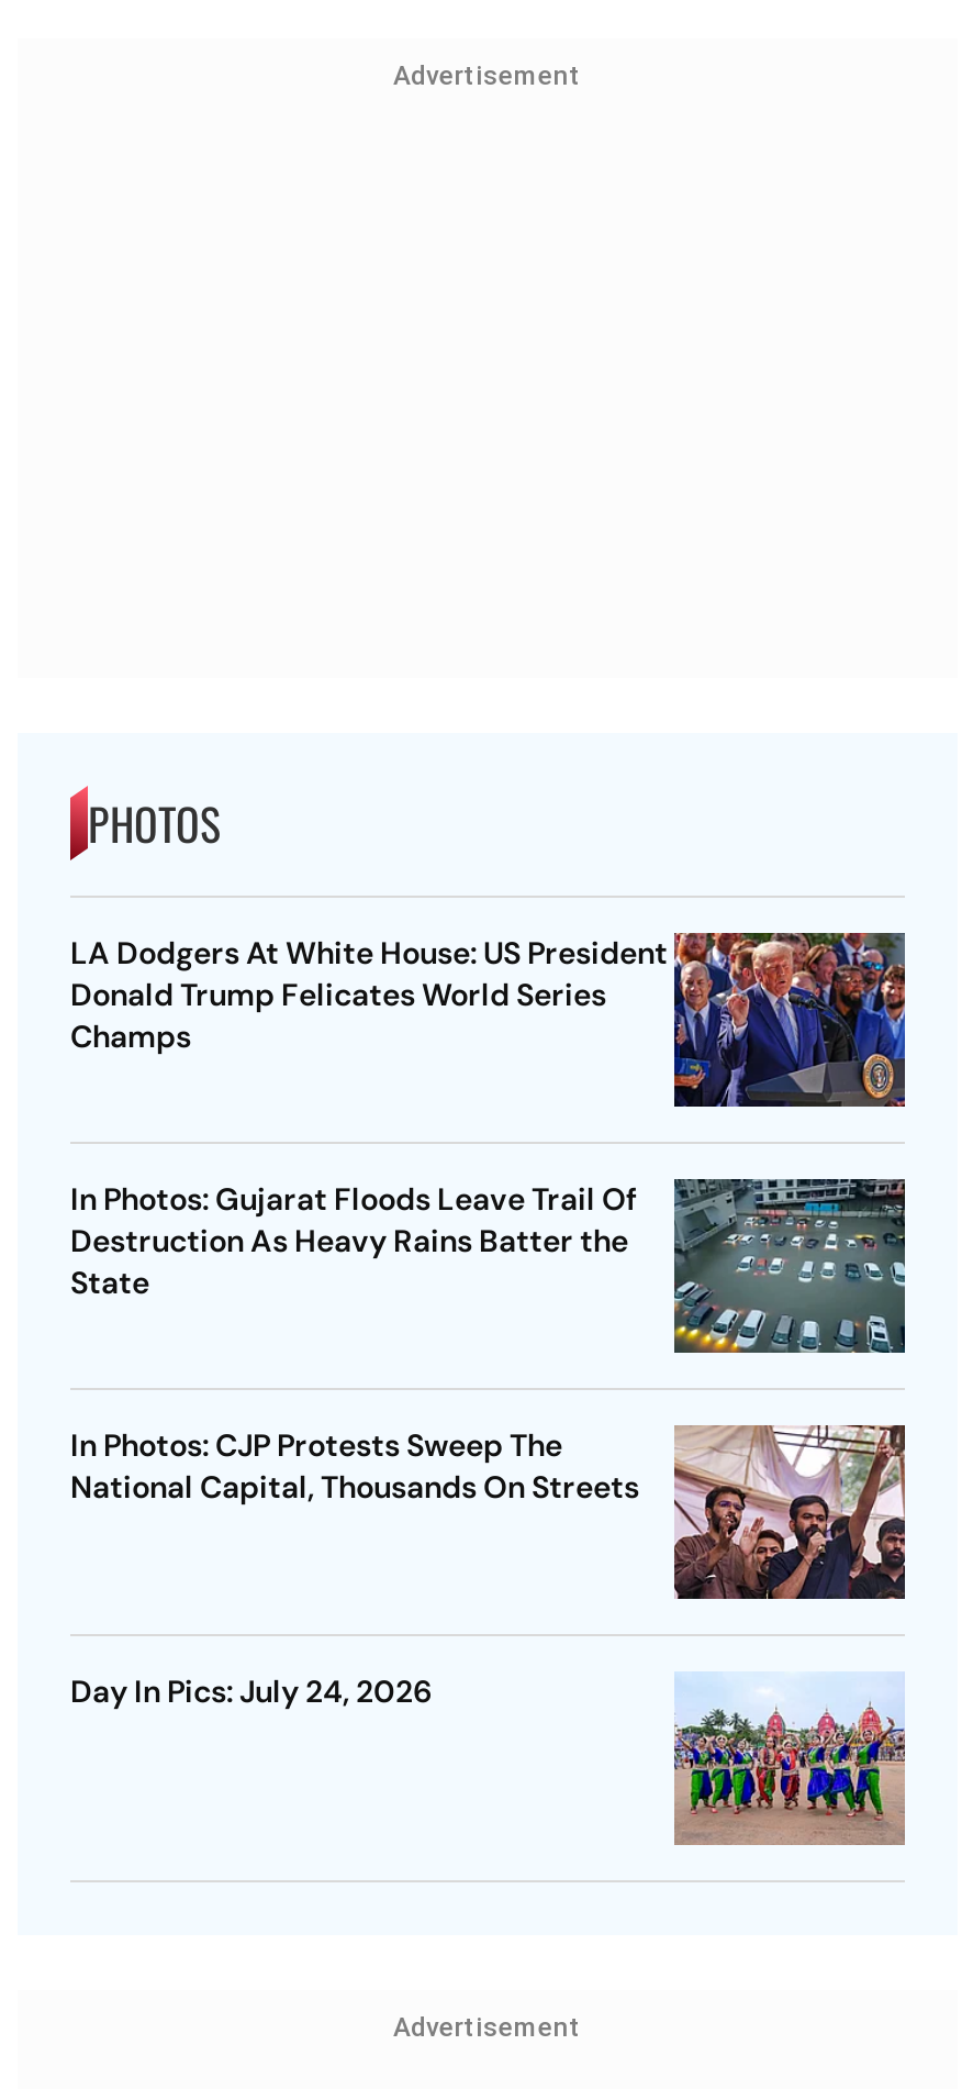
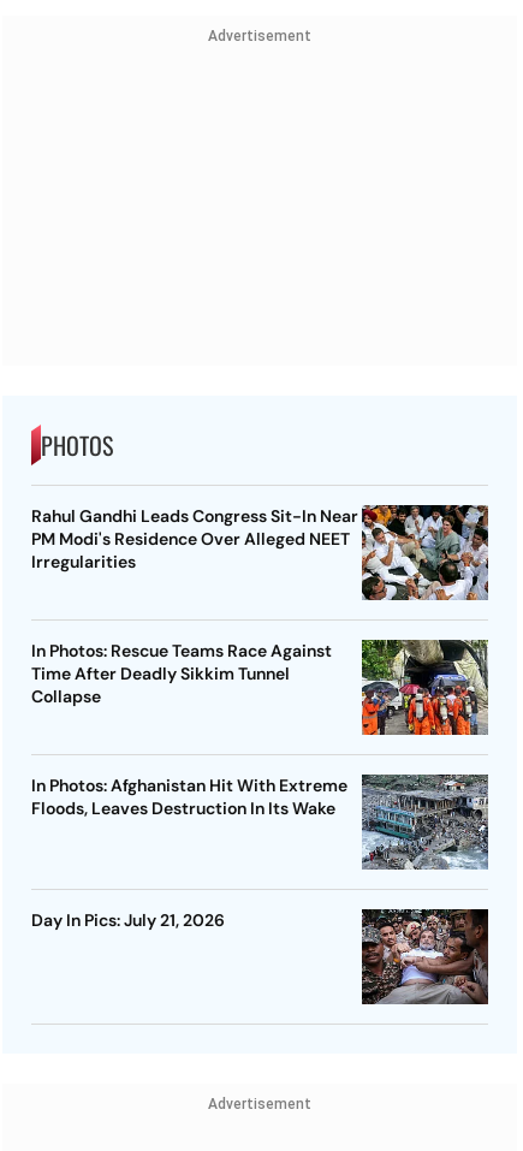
- [image]
- LA Dodgers At White House: US President
- Donald Trump Felicates World Series
- Champs
+ [image]
+ Rahul Gandhi Leads Congress Sit-In Near
+ PM Modi's Residence Over Alleged NEET
+ Irregularities

- [image]
- In Photos: Gujarat Floods Leave Trail Of
- Destruction As Heavy Rains Batter the
- State
+ [image]
+ In Photos: Rescue Teams Race Against
+ Time After Deadly Sikkim Tunnel
+ Collapse

- [image]
- In Photos: CJP Protests Sweep The
- National Capital, Thousands On Streets
+ [image]
+ In Photos: Afghanistan Hit With Extreme
+ Floods, Leaves Destruction In Its Wake

- Day In Pics: July 24, 2026
+ Day In Pics: July 21, 2026

- [image]
+ [image]
